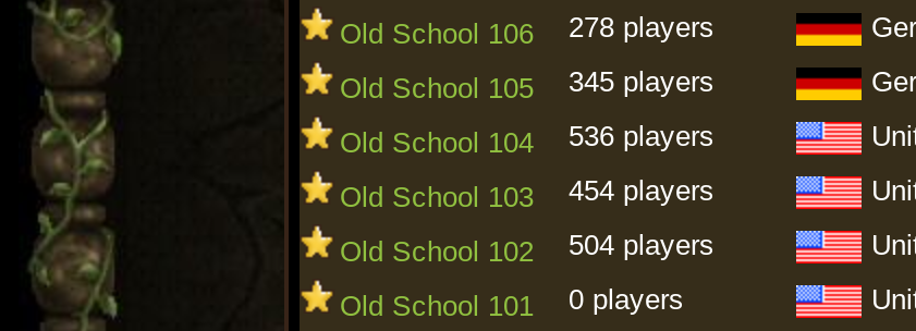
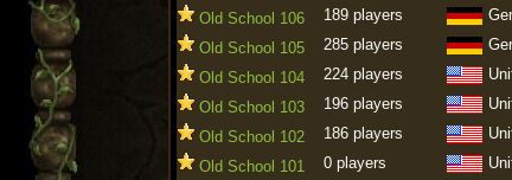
- Old School 106 278 players
+ Old School 106 189 players

- Old School 105 345 players
+ Old School 105 285 players

- Old School 104 536 players
+ Old School 104 224 players

- Old School 103 454 players
+ Old School 103 196 players

- Old School 102 504 players
+ Old School 102 186 players
